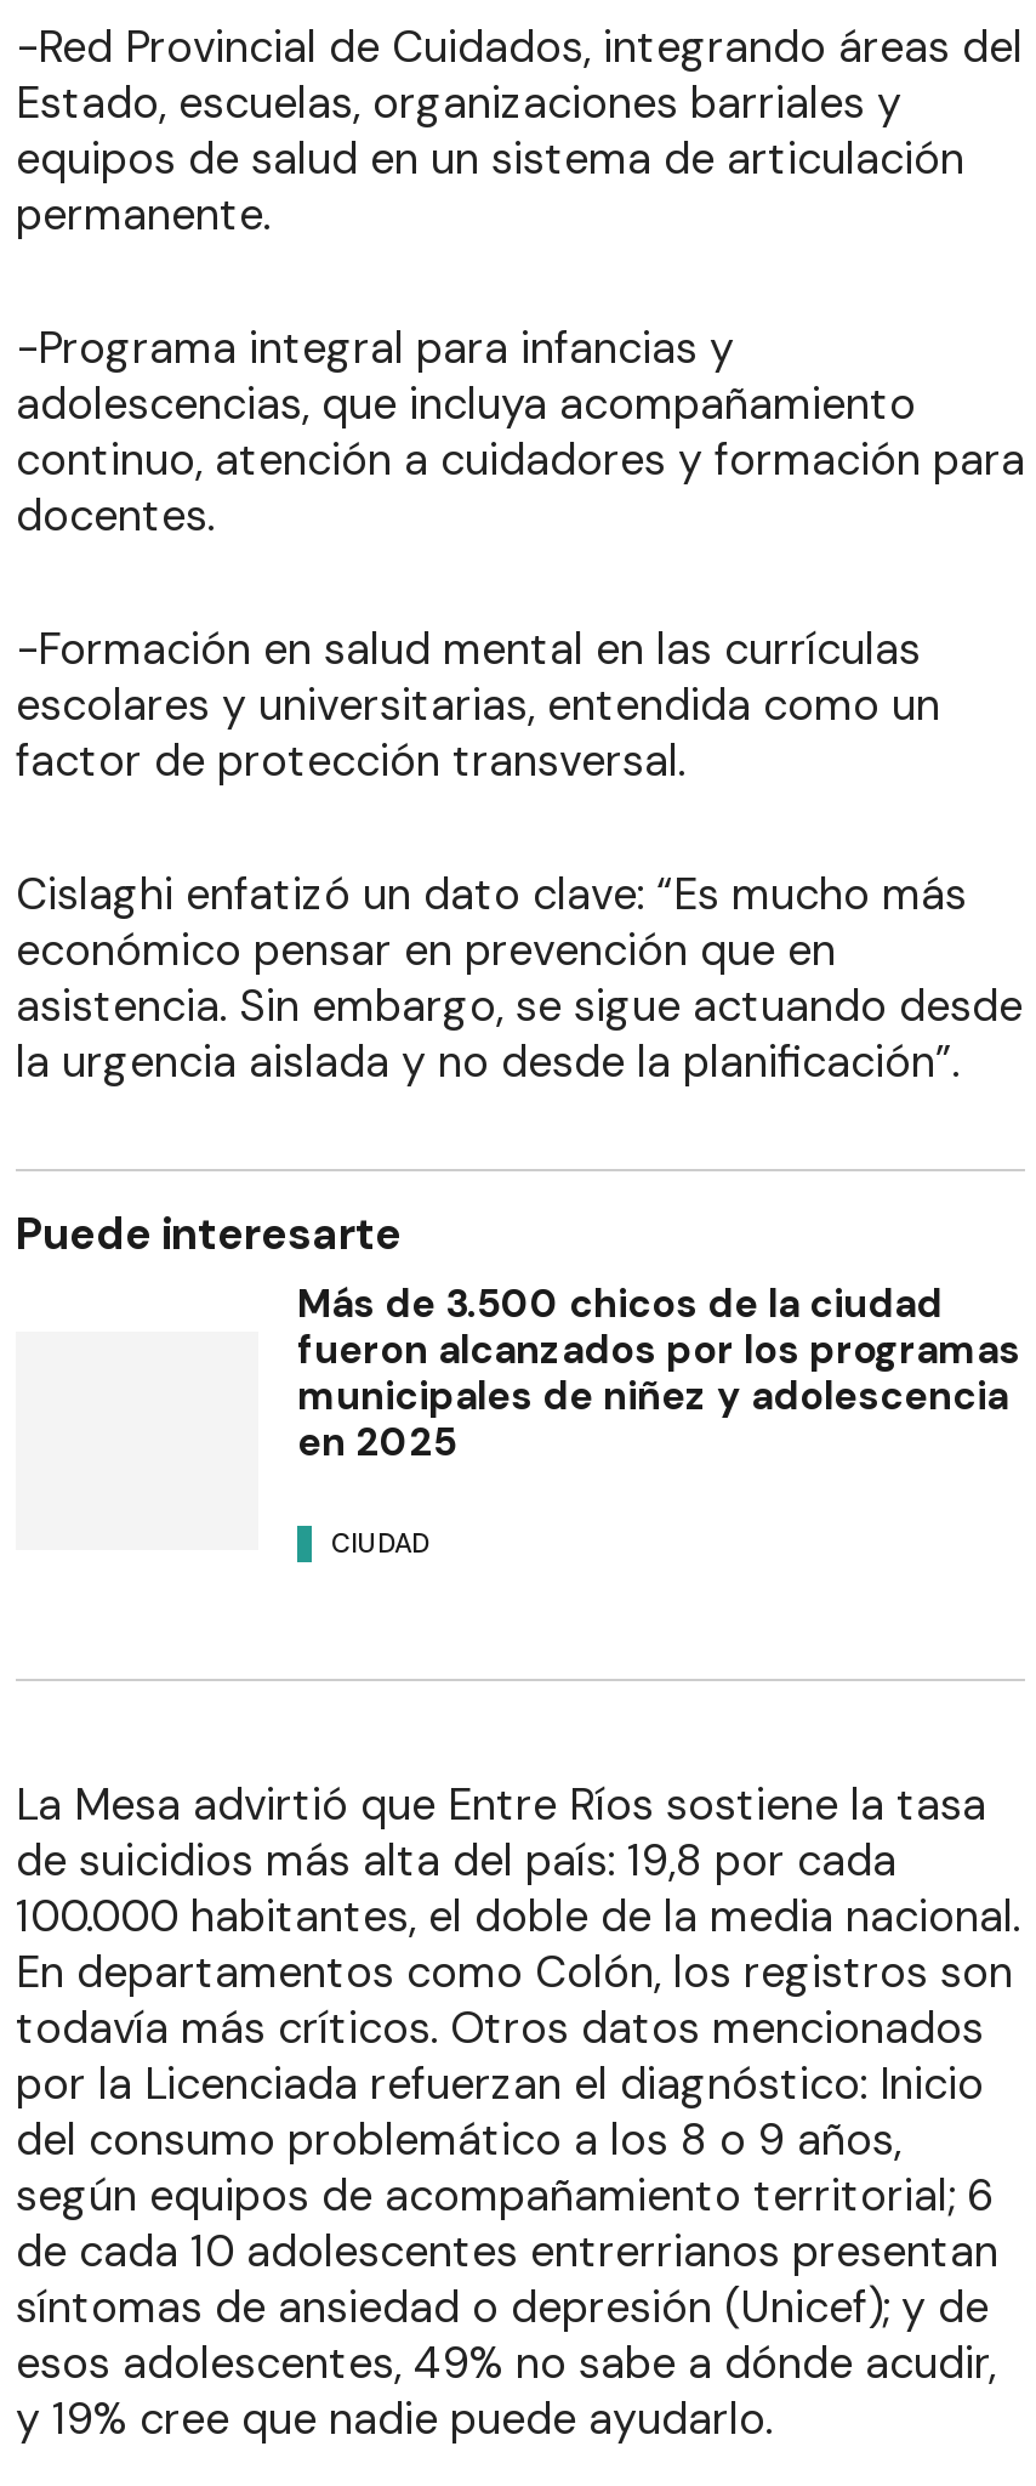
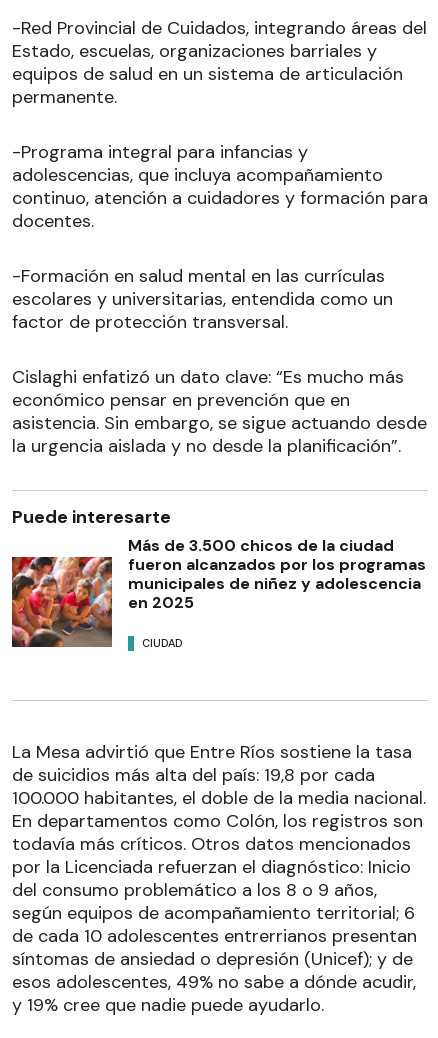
+ [image]
